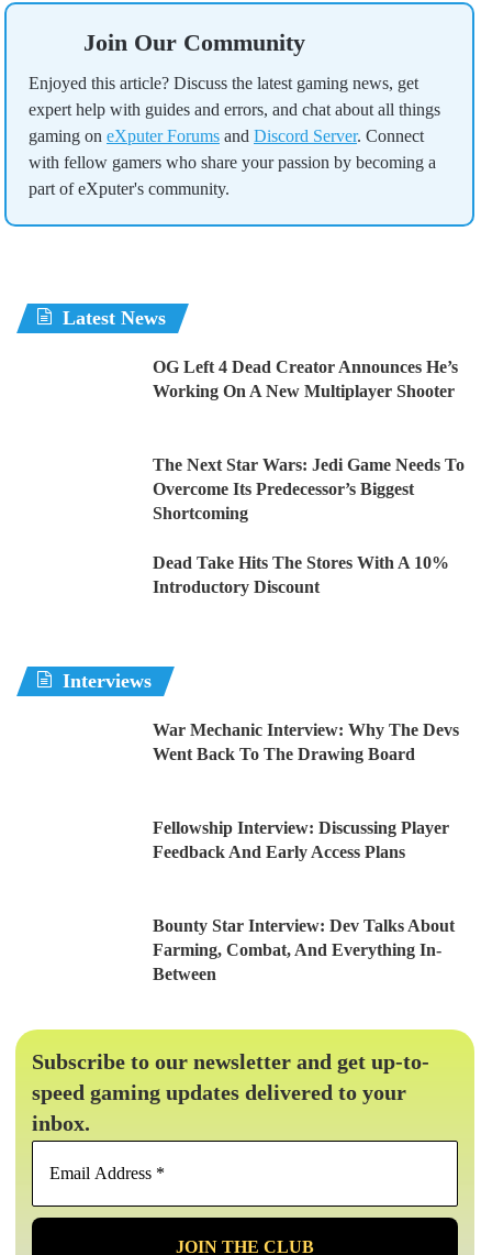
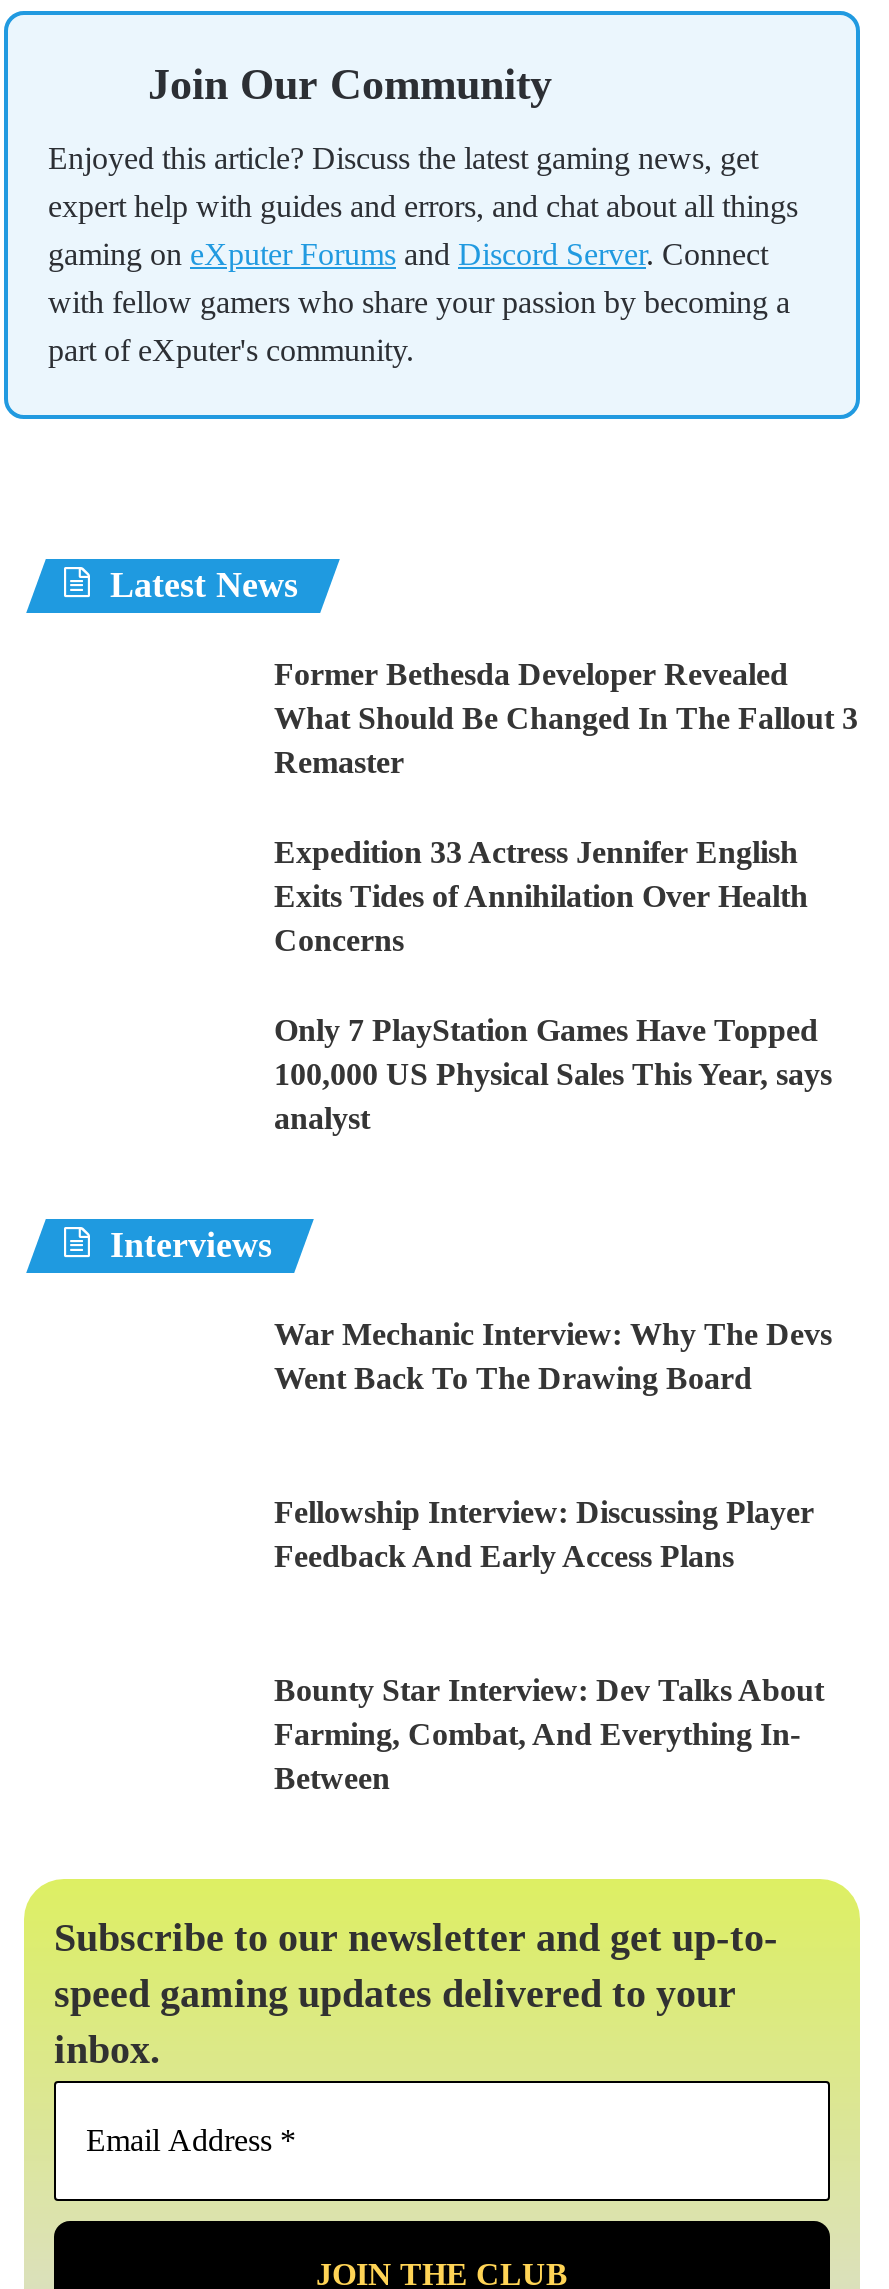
- OG Left 4 Dead Creator Announces He’s
- Working On A New Multiplayer Shooter
+ Former Bethesda Developer Revealed
+ What Should Be Changed In The Fallout 3
+ Remaster

- The Next Star Wars: Jedi Game Needs To
- Overcome Its Predecessor’s Biggest
- Shortcoming
+ Expedition 33 Actress Jennifer English
+ Exits Tides of Annihilation Over Health
+ Concerns

- Dead Take Hits The Stores With A 10%
- Introductory Discount
+ Only 7 PlayStation Games Have Topped
+ 100,000 US Physical Sales This Year, says
+ analyst
